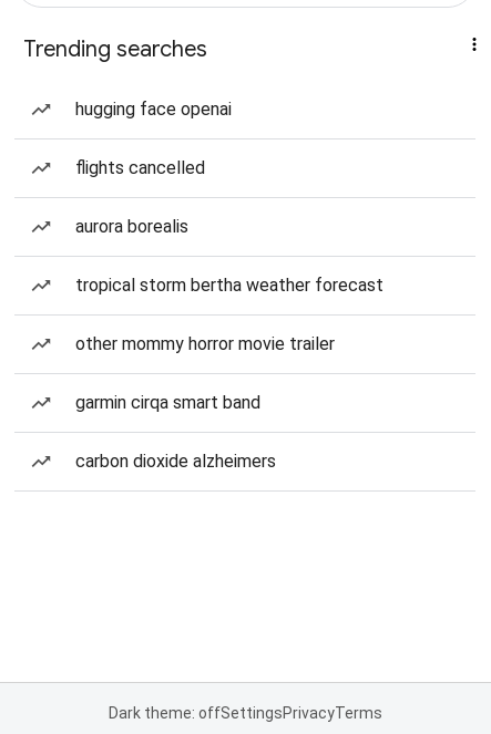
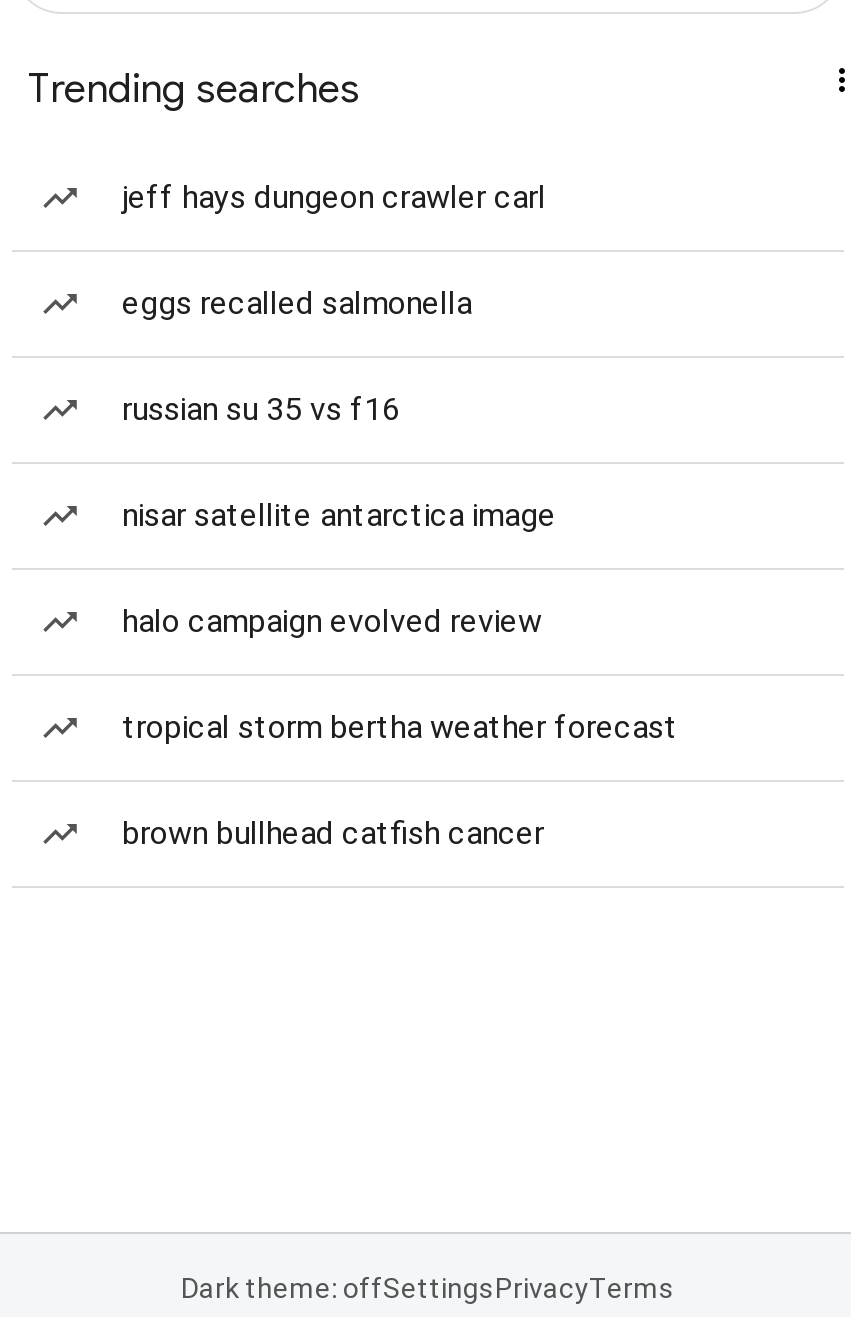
- hugging face openai
- flights cancelled
- aurora borealis
+ jeff hays dungeon crawler carl
+ eggs recalled salmonella
+ russian su 35 vs f16
+ nisar satellite antarctica image
+ halo campaign evolved review

moved down: tropical storm bertha weather forecast

- other mommy horror movie trailer
- garmin cirqa smart band
- carbon dioxide alzheimers
+ brown bullhead catfish cancer
